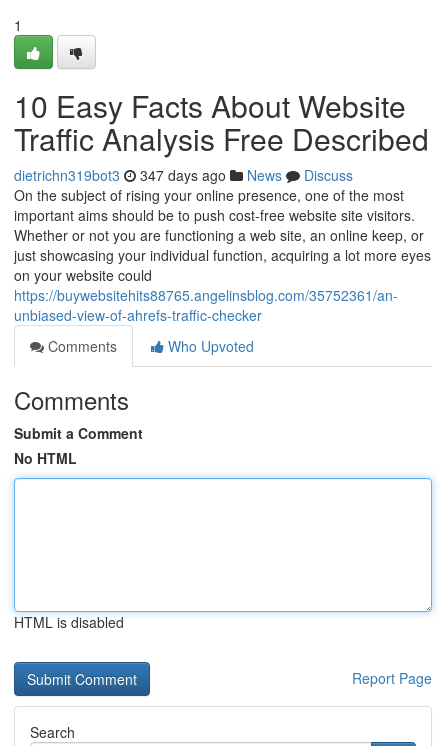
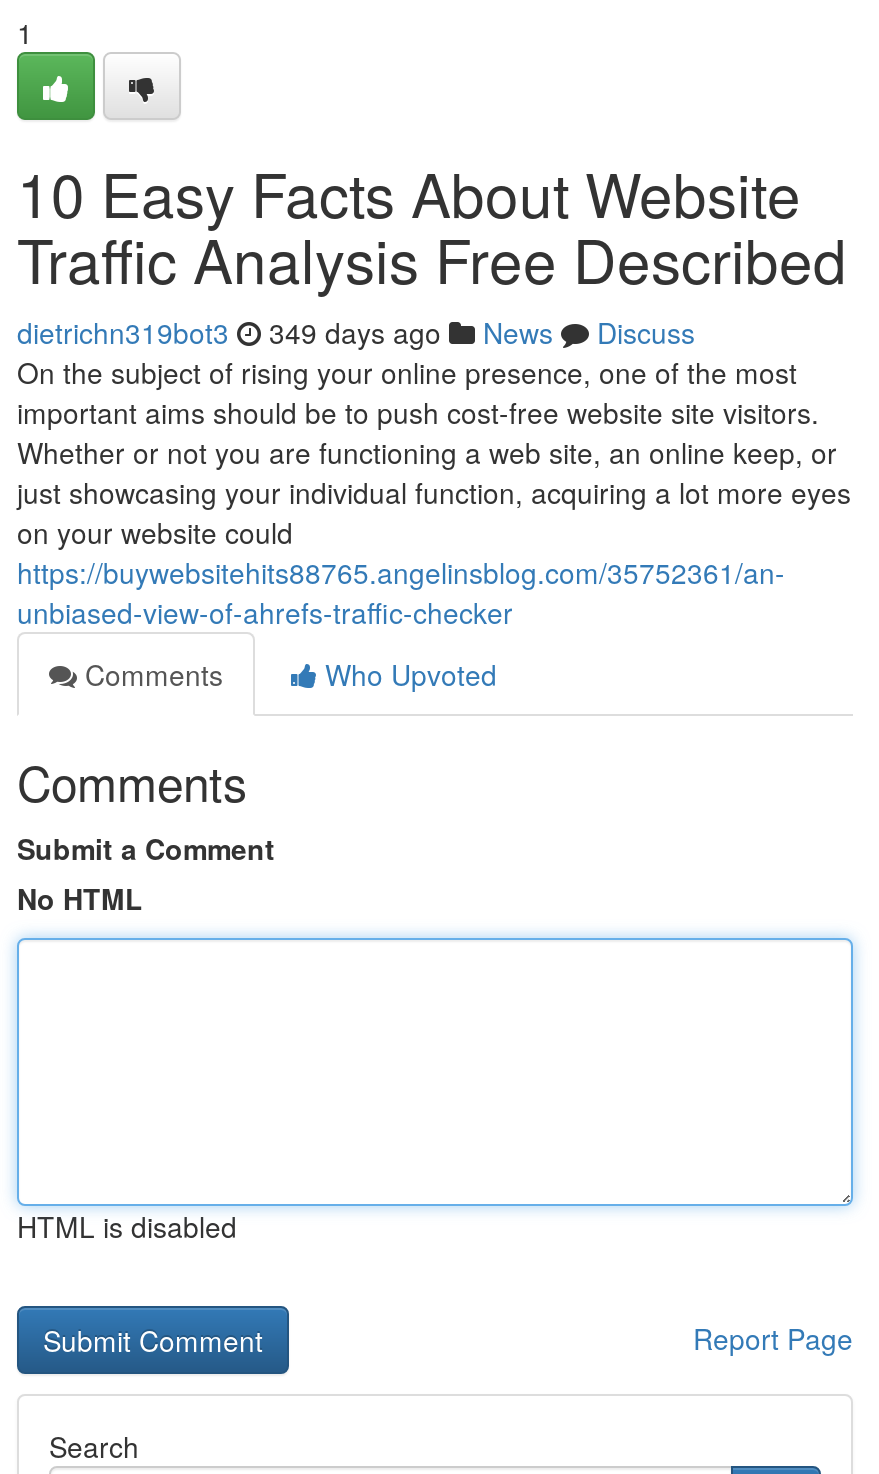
- dietrichn319bot3 347 days ago News Discuss
+ dietrichn319bot3 349 days ago News Discuss
